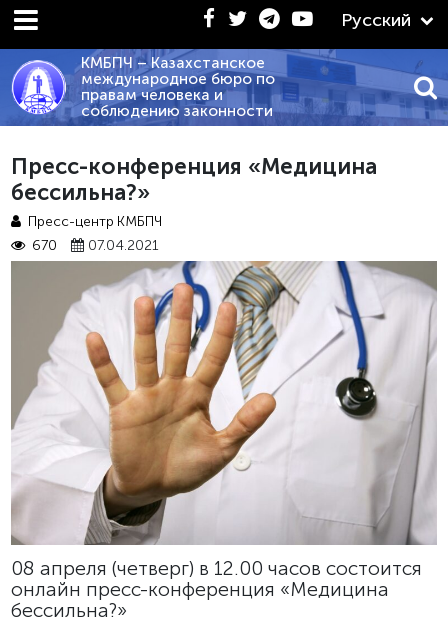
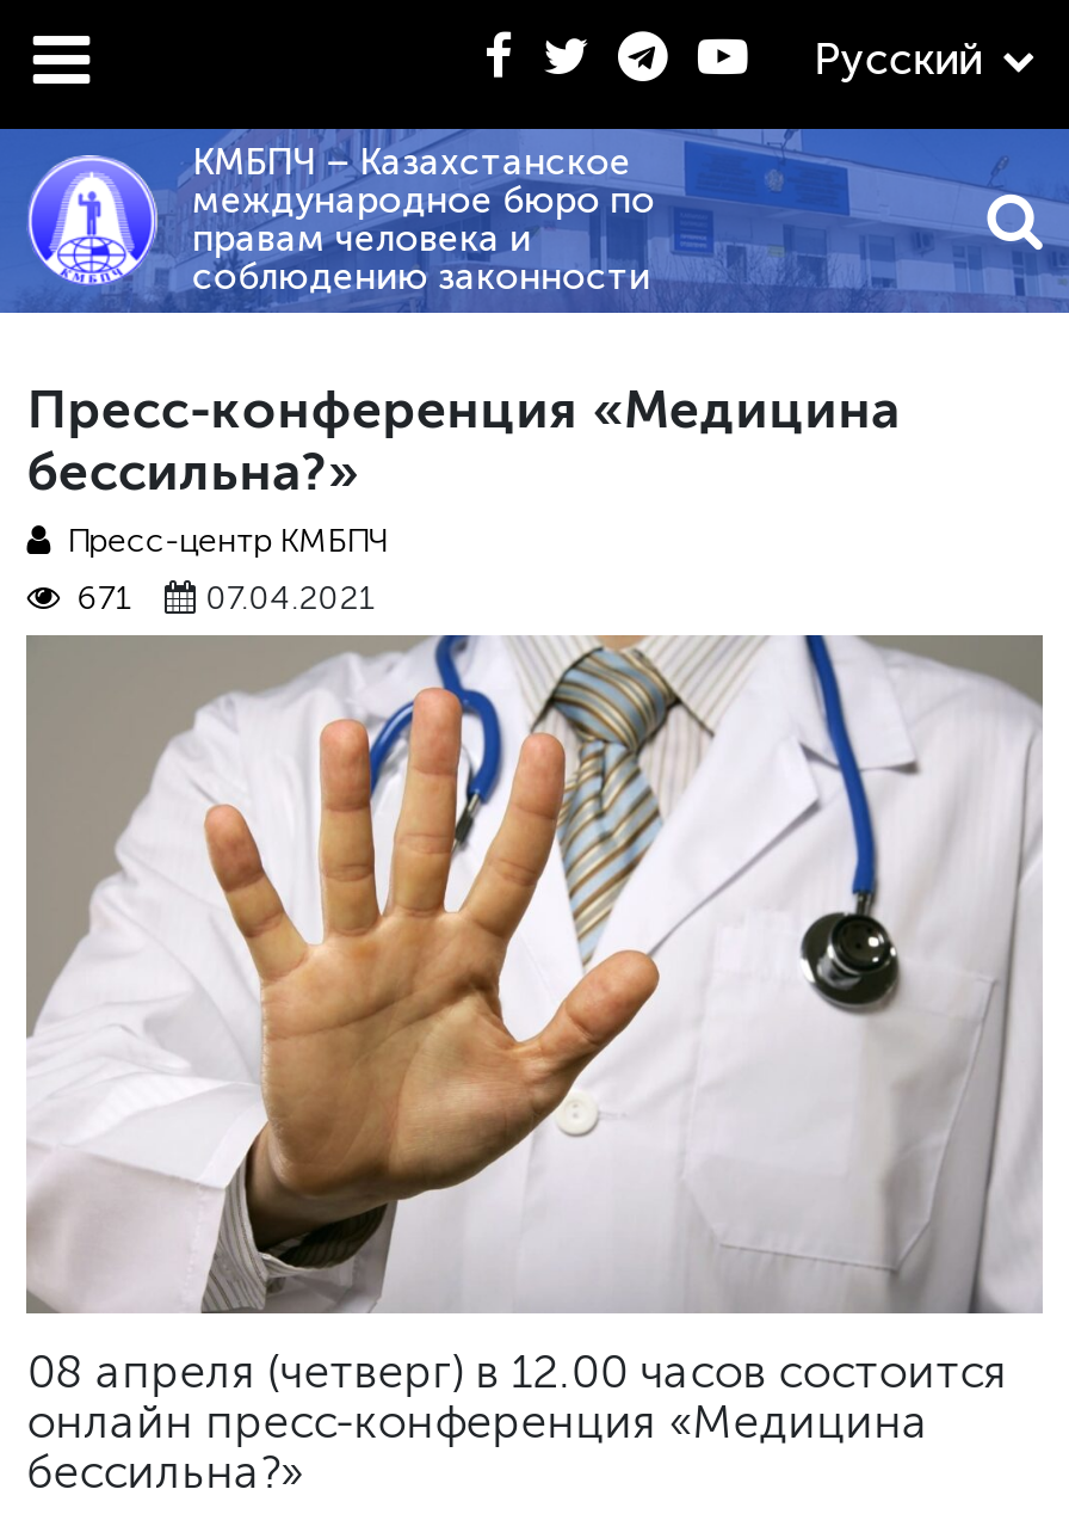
- 670 07.04.2021
+ 671 07.04.2021
